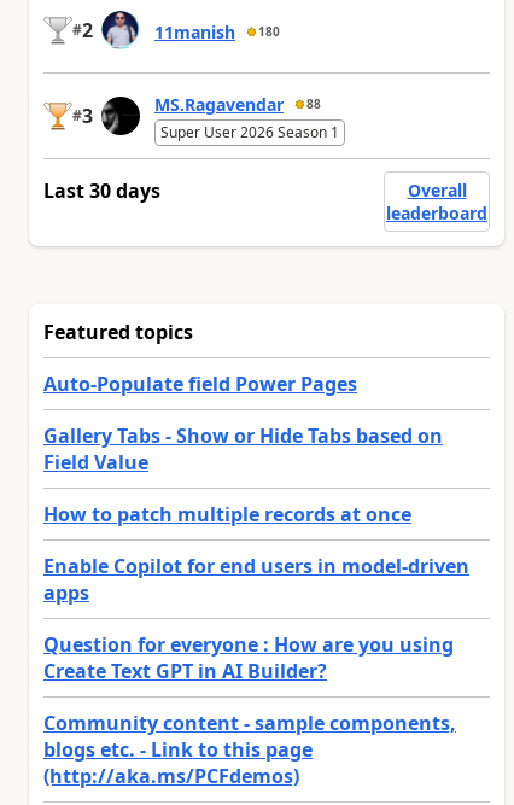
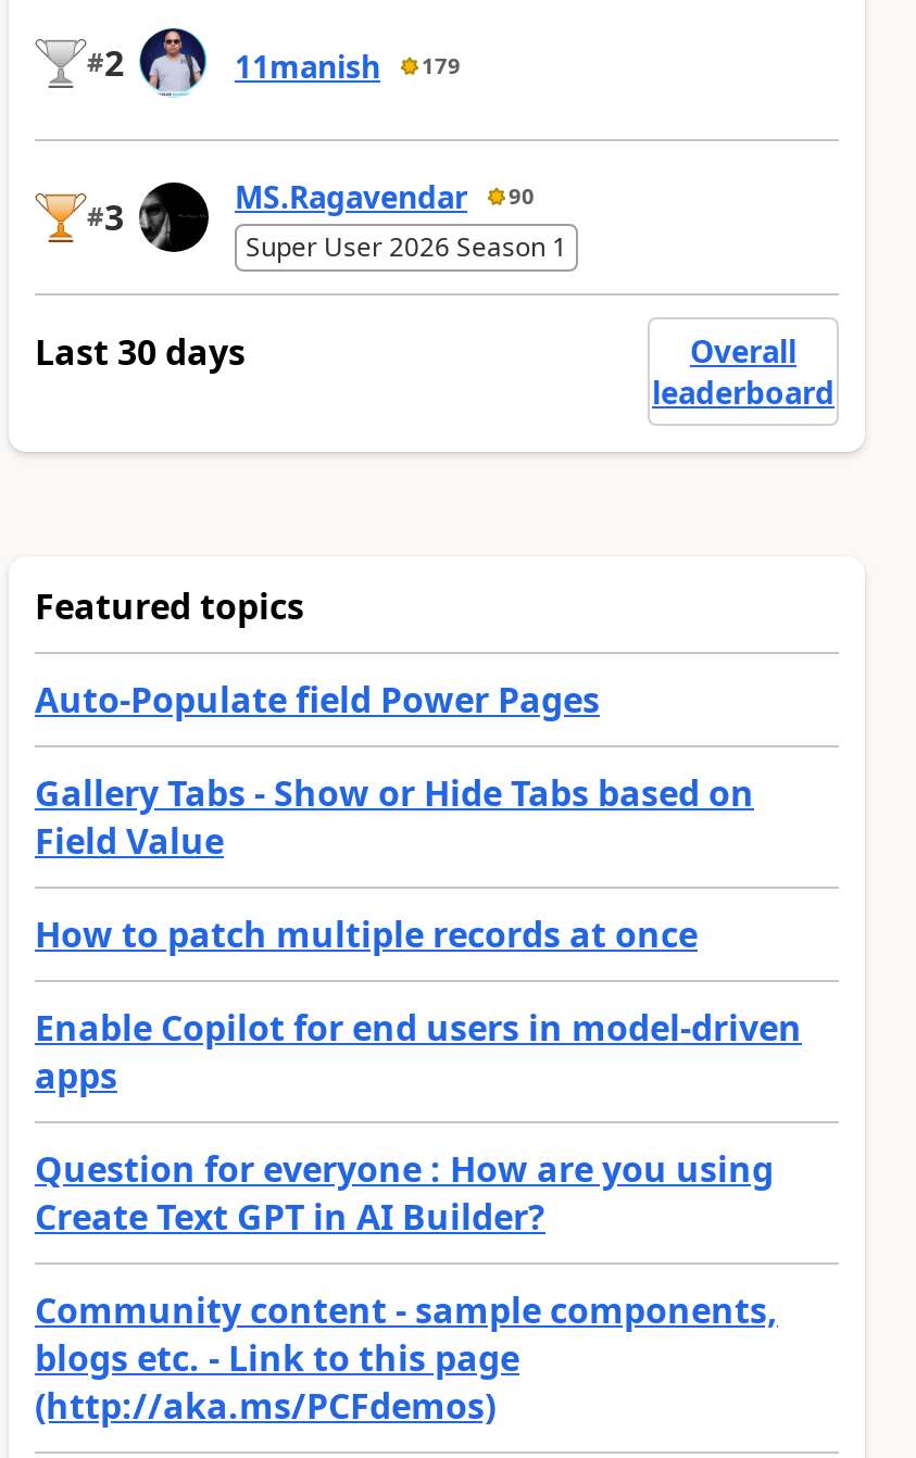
- 11manish 180
+ 11manish 179

- MS.Ragavendar 88
+ MS.Ragavendar 90
